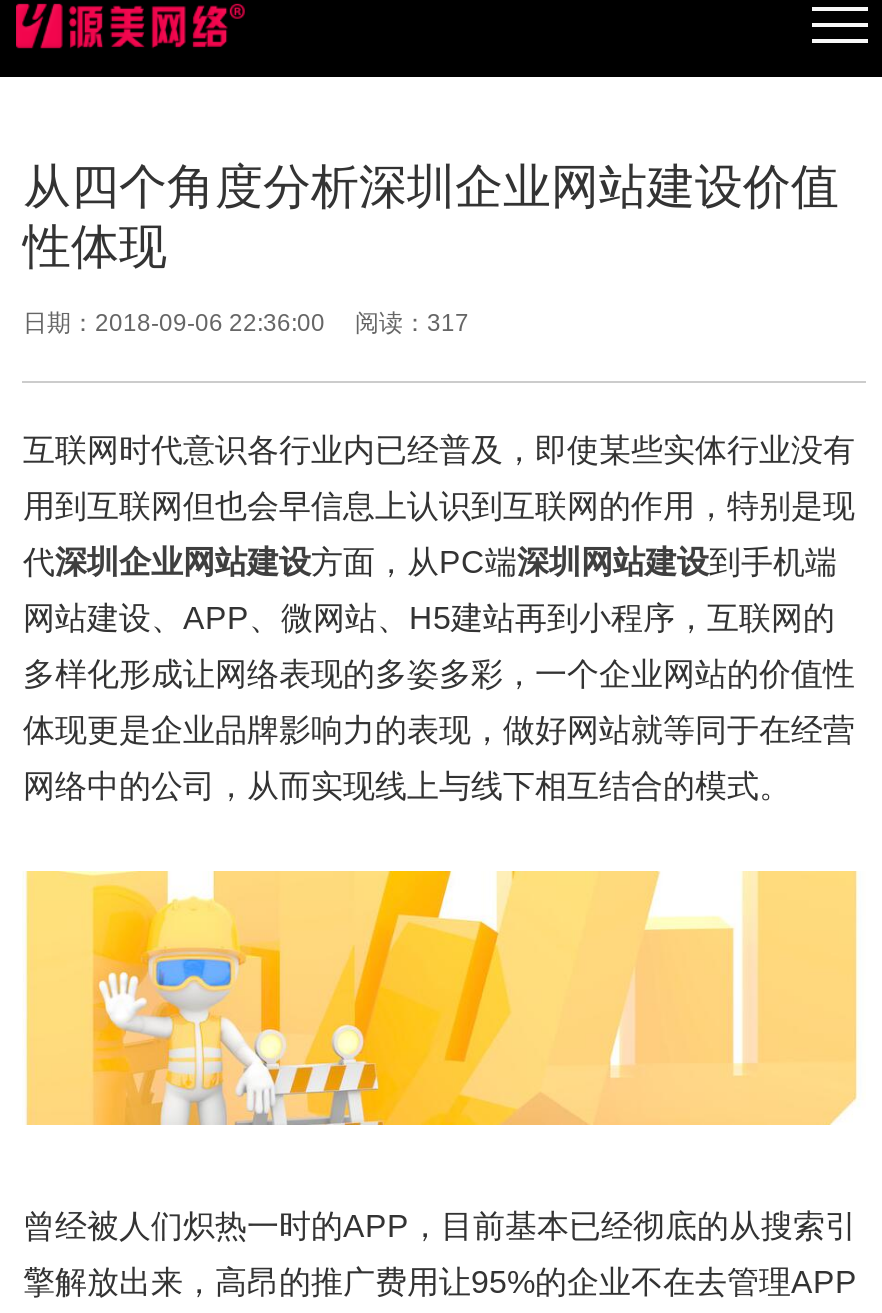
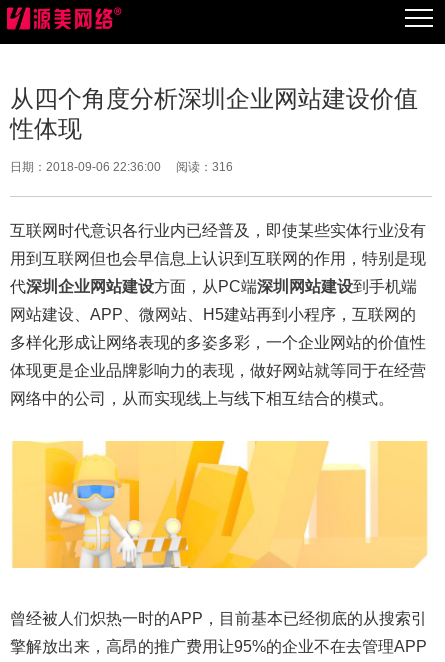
- 日期：2018-09-06 22:36:00 阅读：317
+ 日期：2018-09-06 22:36:00 阅读：316
